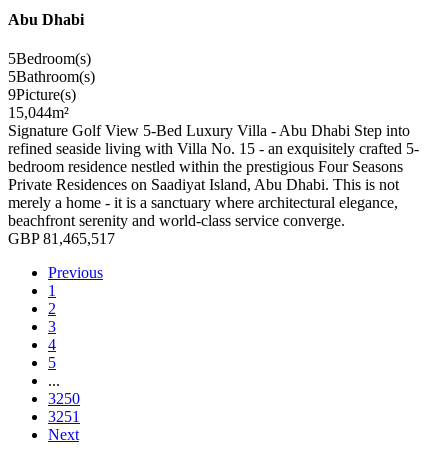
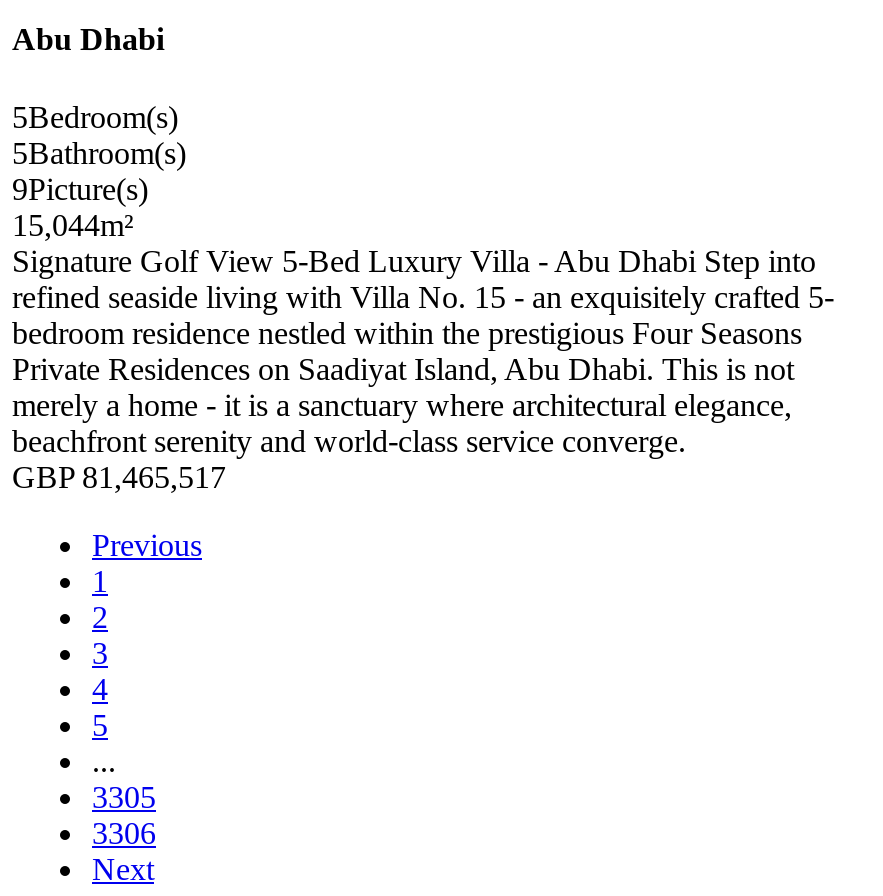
- 3250
+ 3305

- 3251
+ 3306
